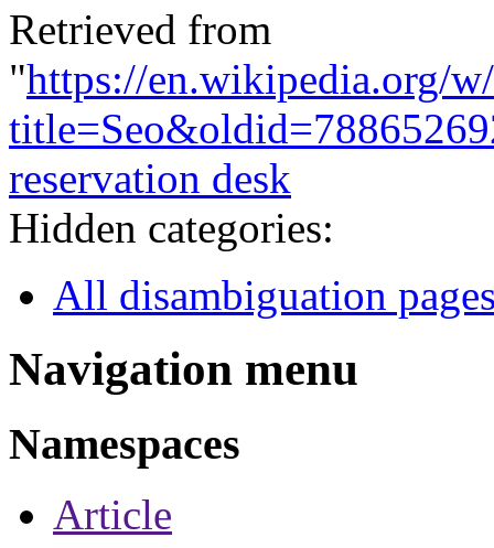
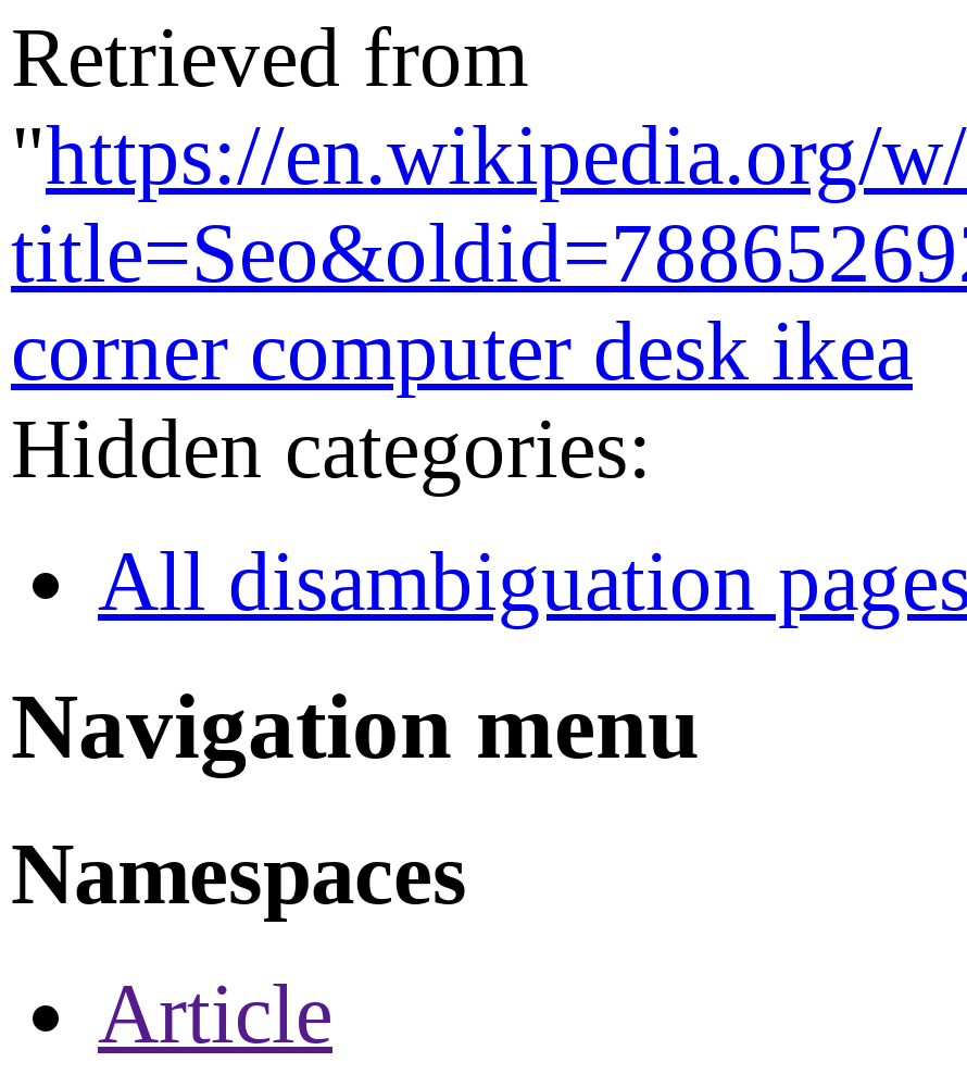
- reservation desk
+ corner computer desk ikea
